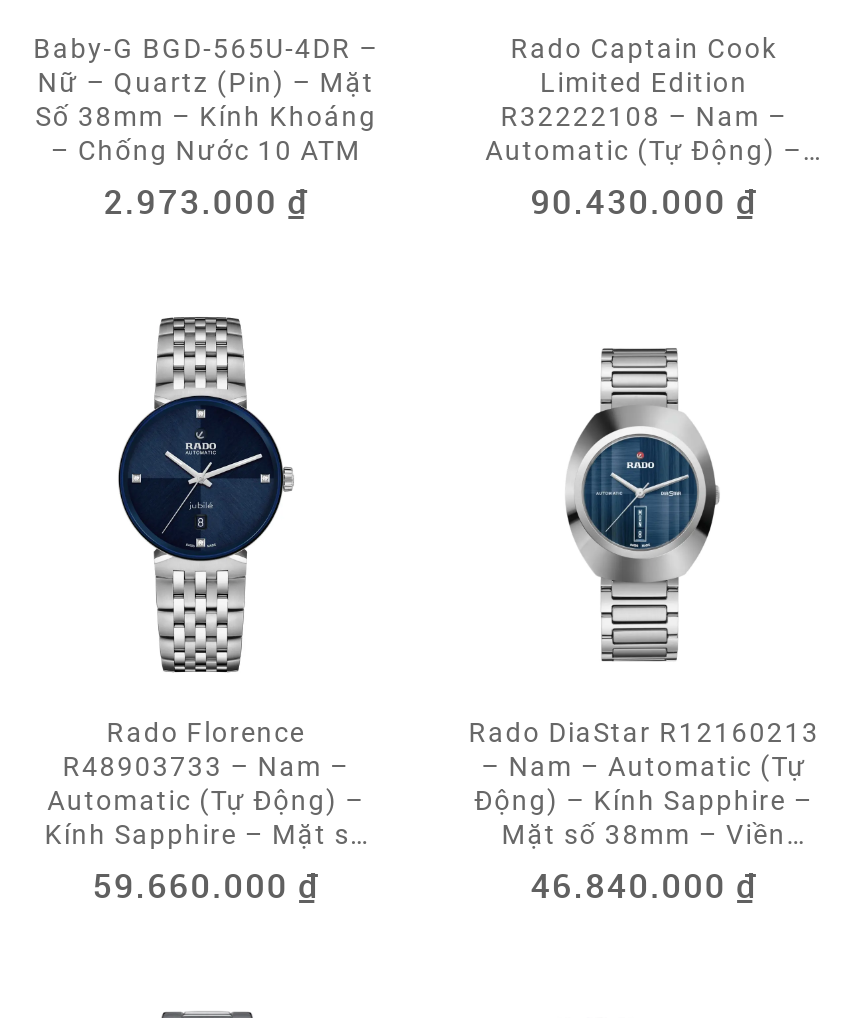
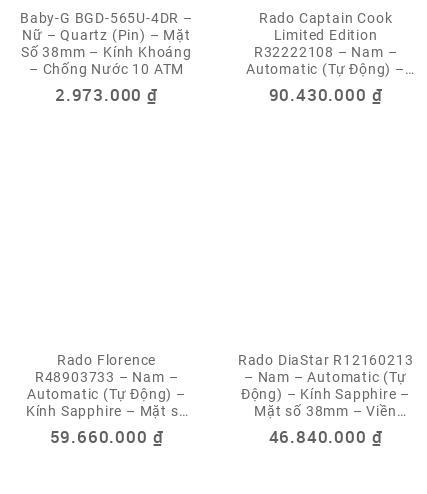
- [image]

- [image]
